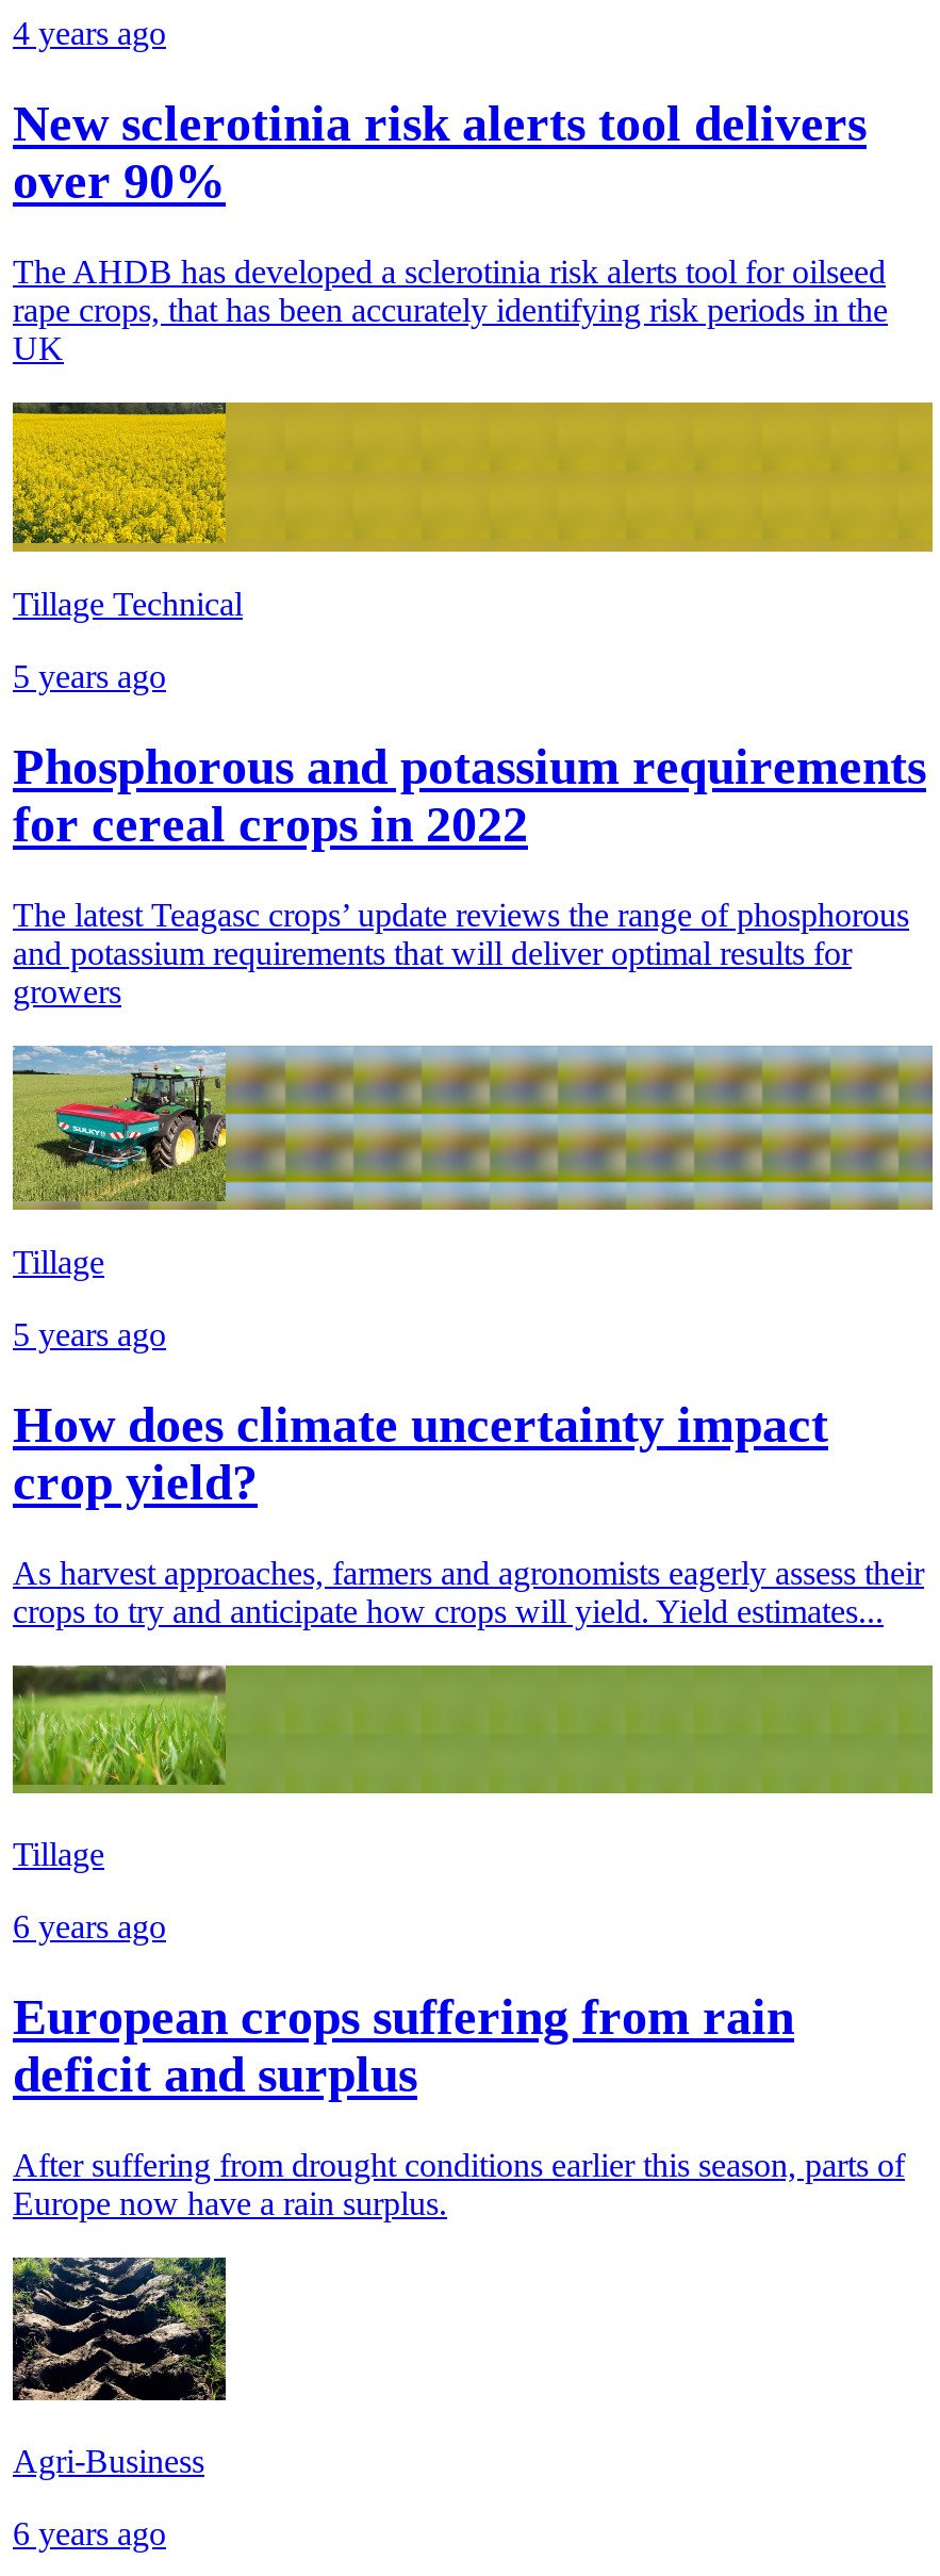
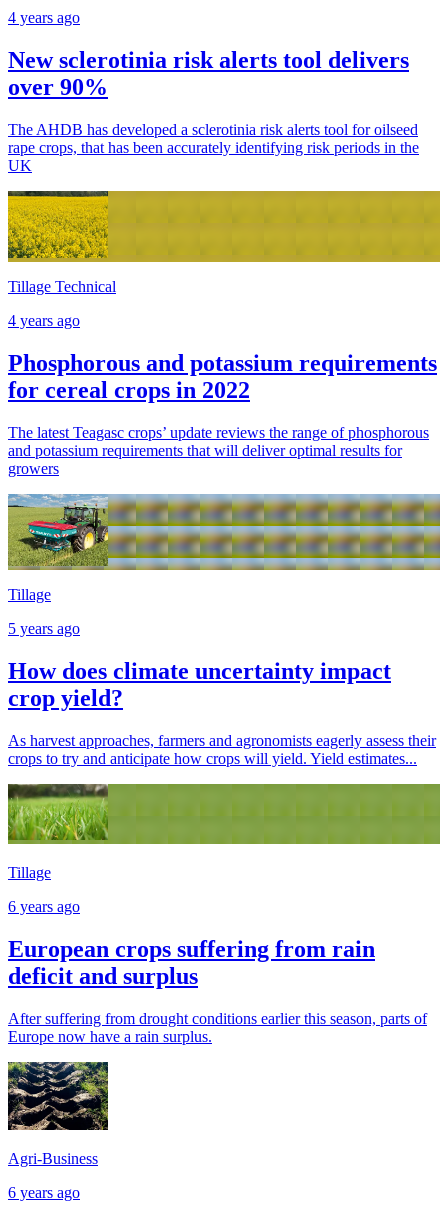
- 5 years ago
+ 4 years ago
